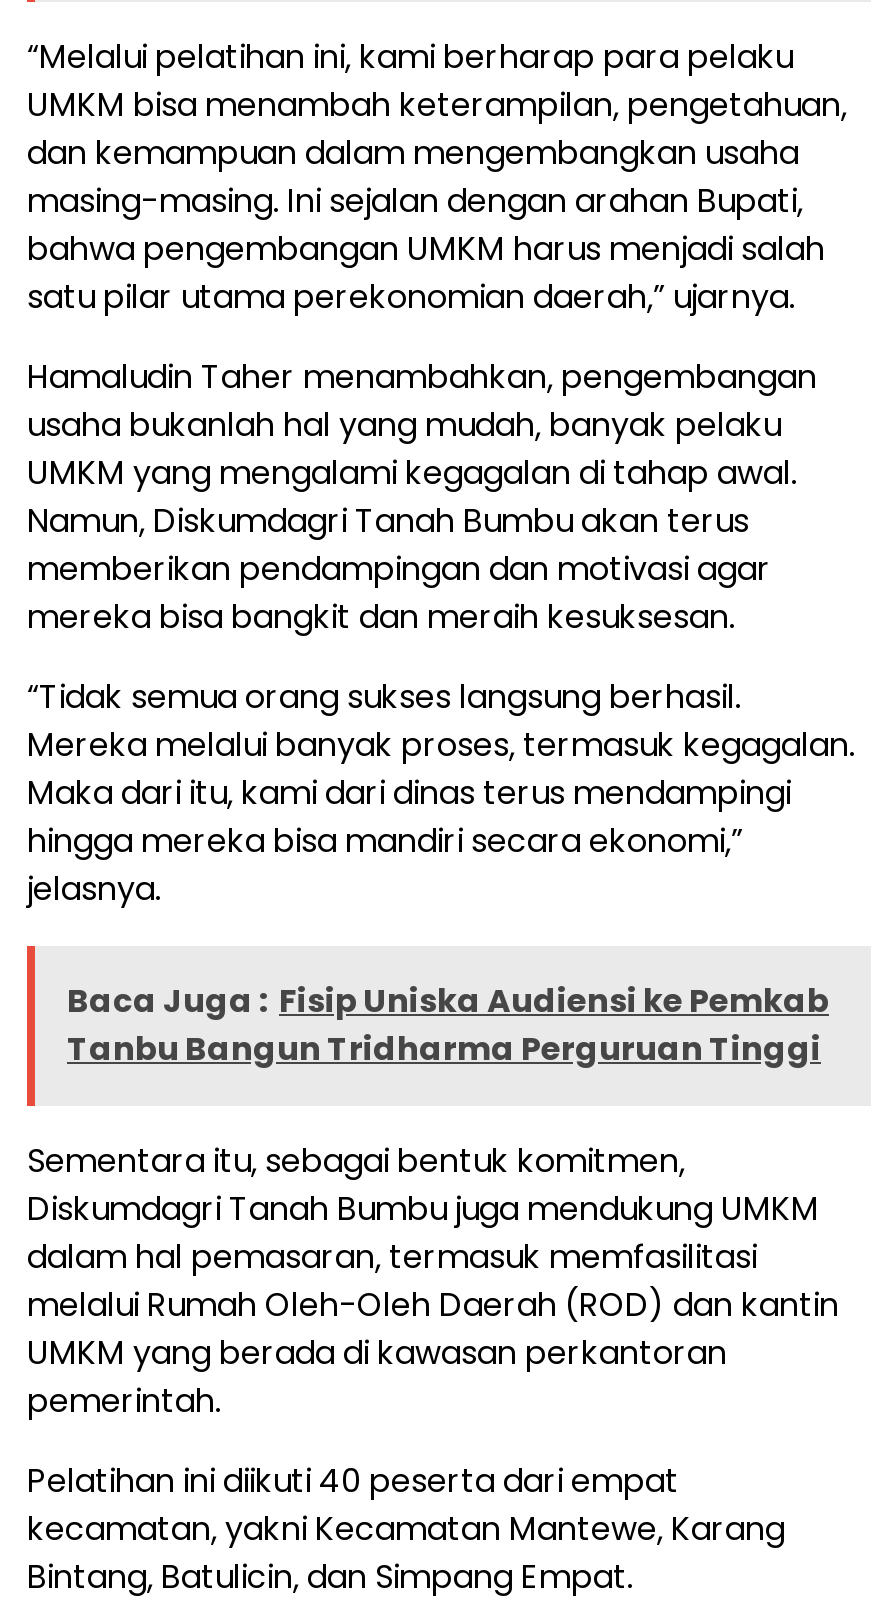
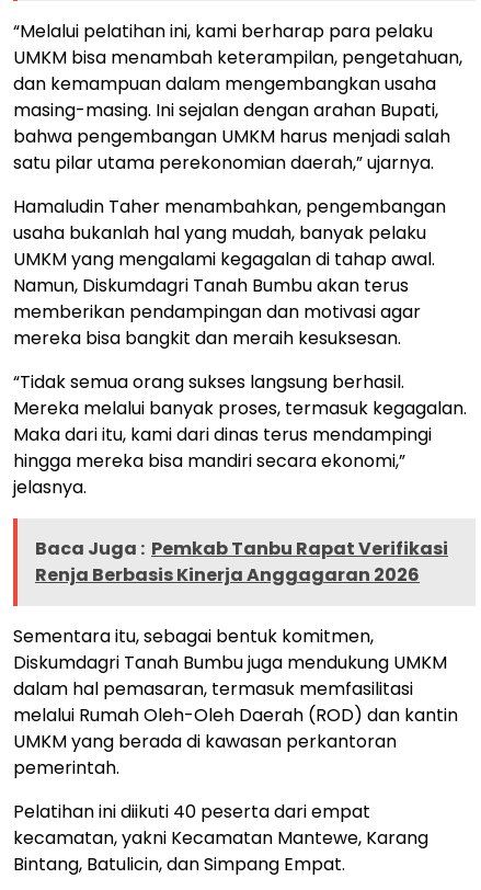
- Baca Juga : Fisip Uniska Audiensi ke Pemkab
- Tanbu Bangun Tridharma Perguruan Tinggi
+ Baca Juga : Pemkab Tanbu Rapat Verifikasi
+ Renja Berbasis Kinerja Anggagaran 2026
